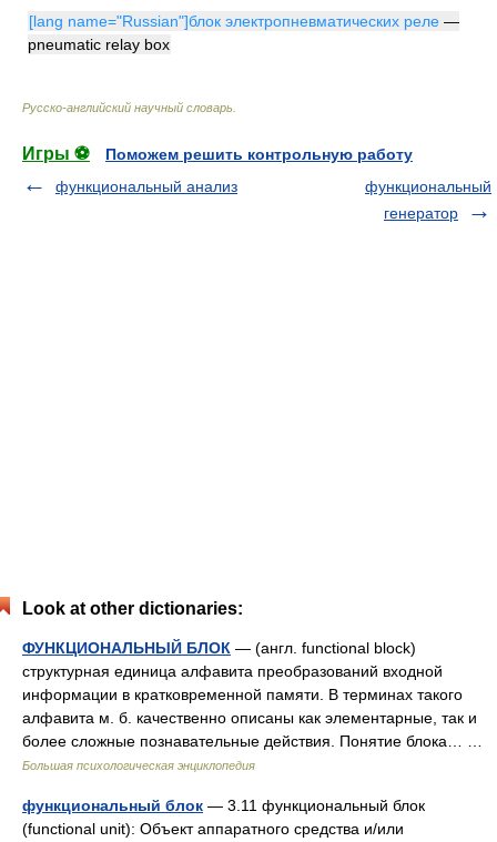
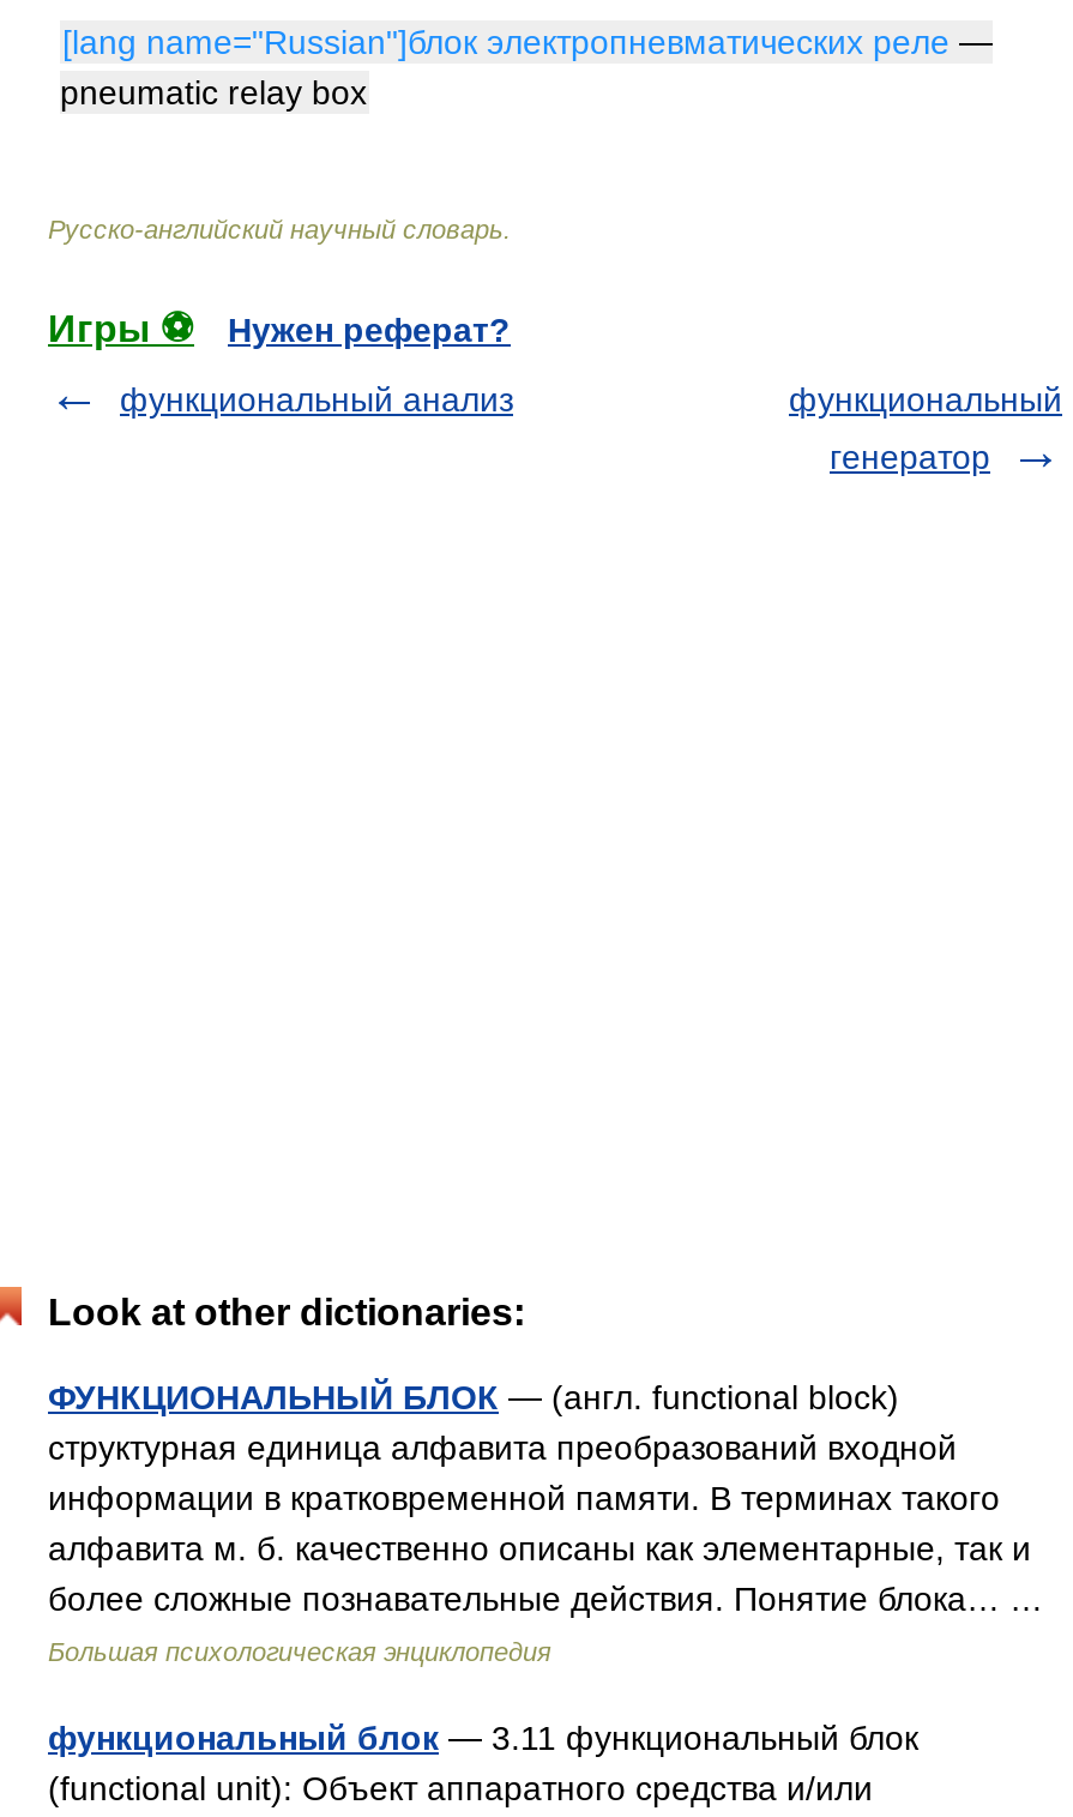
- Поможем решить контрольную работу
+ Нужен реферат?
